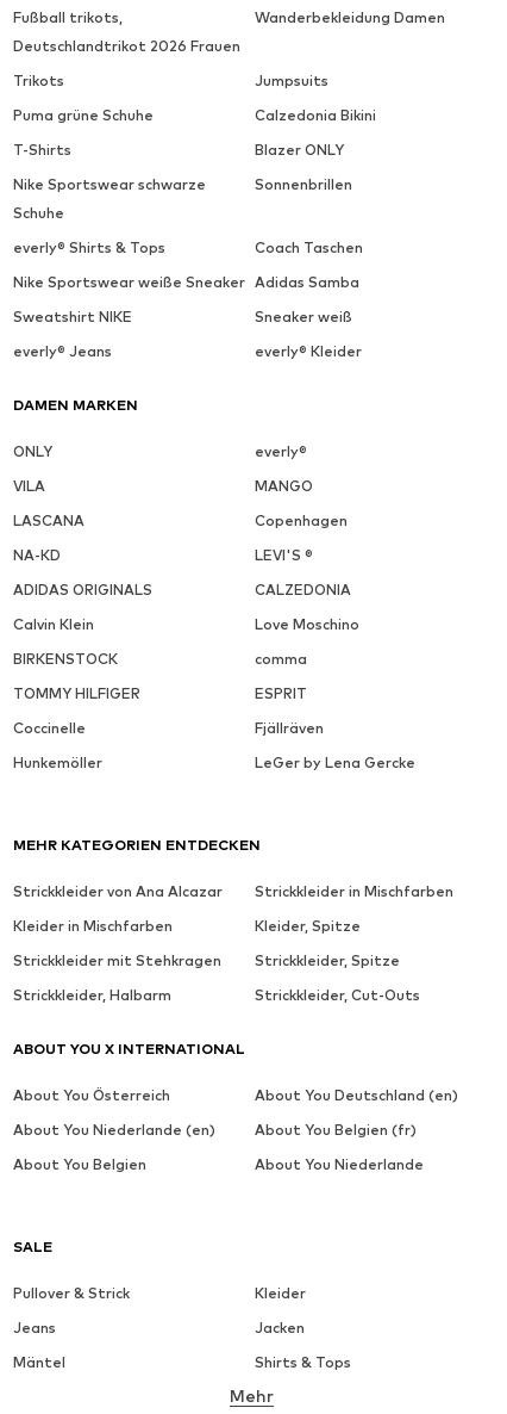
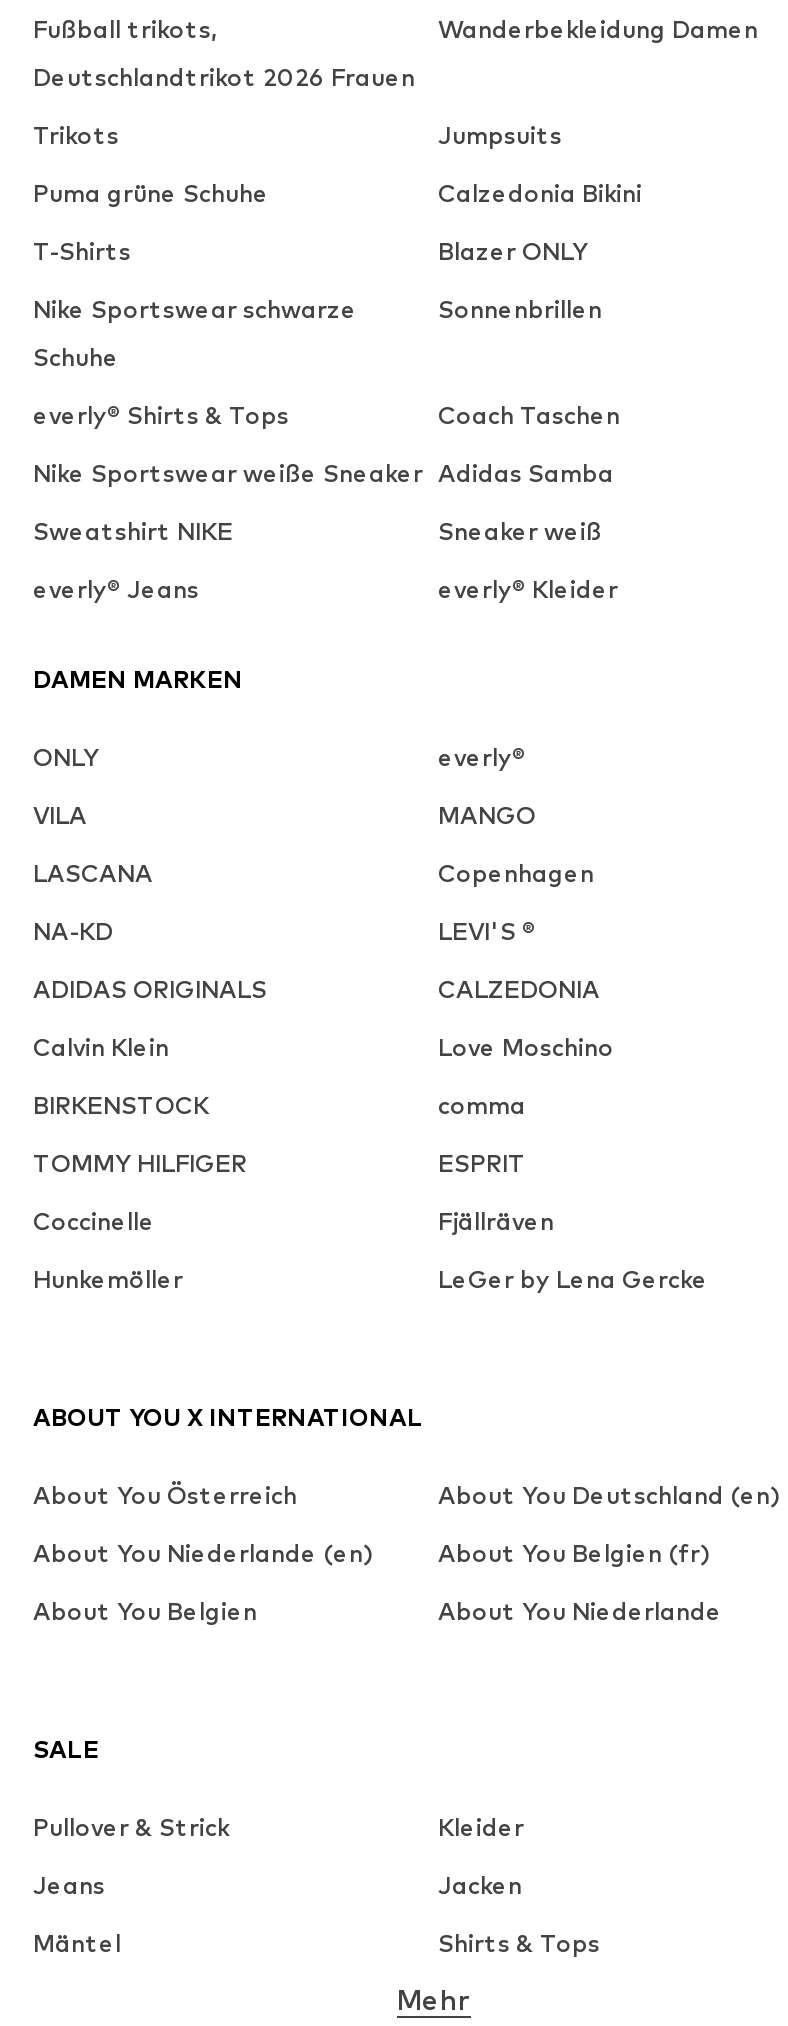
- MEHR KATEGORIEN ENTDECKEN
- Strickkleider von Ana Alcazar
- Strickkleider in Mischfarben
- Kleider in Mischfarben
- Kleider, Spitze
- Strickkleider mit Stehkragen
- Strickkleider, Spitze
- Strickkleider, Halbarm
- Strickkleider, Cut-Outs
